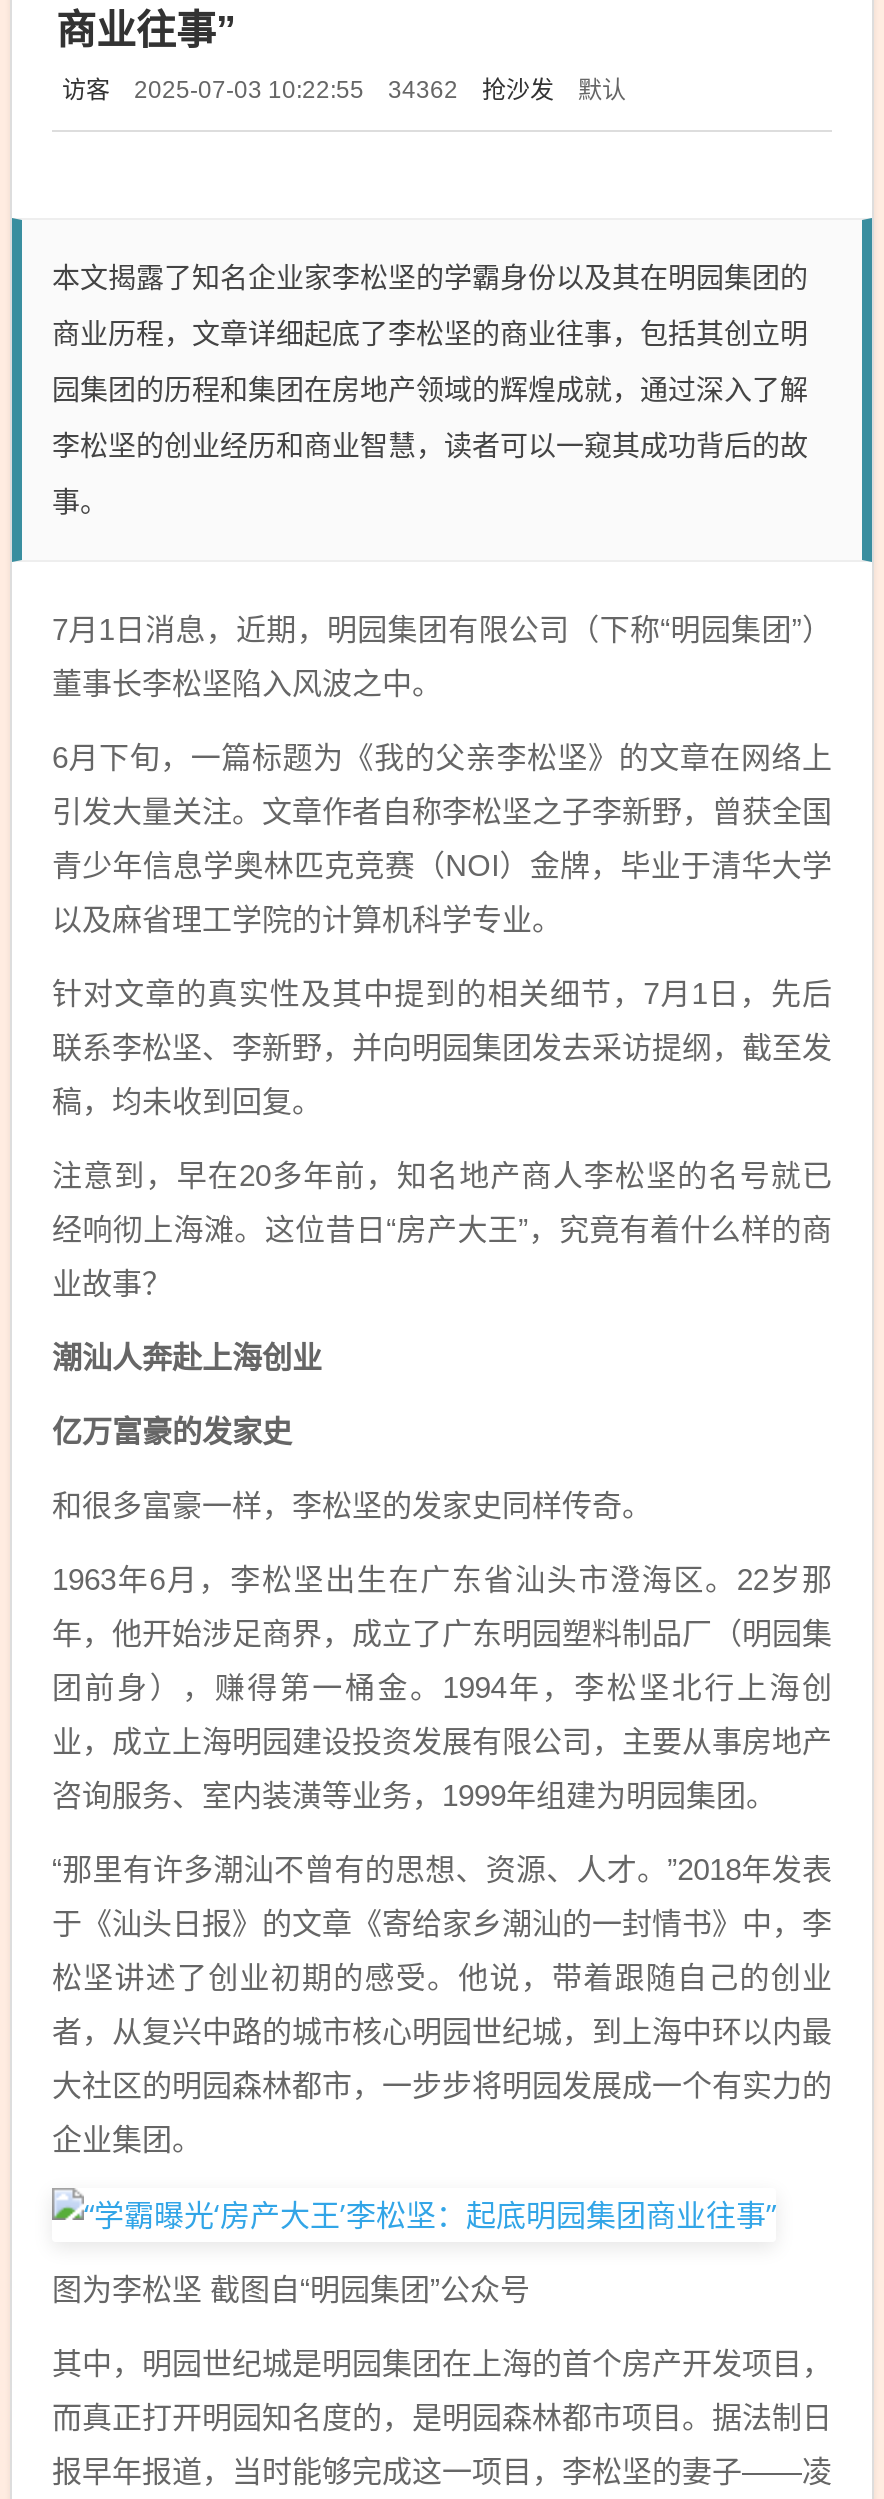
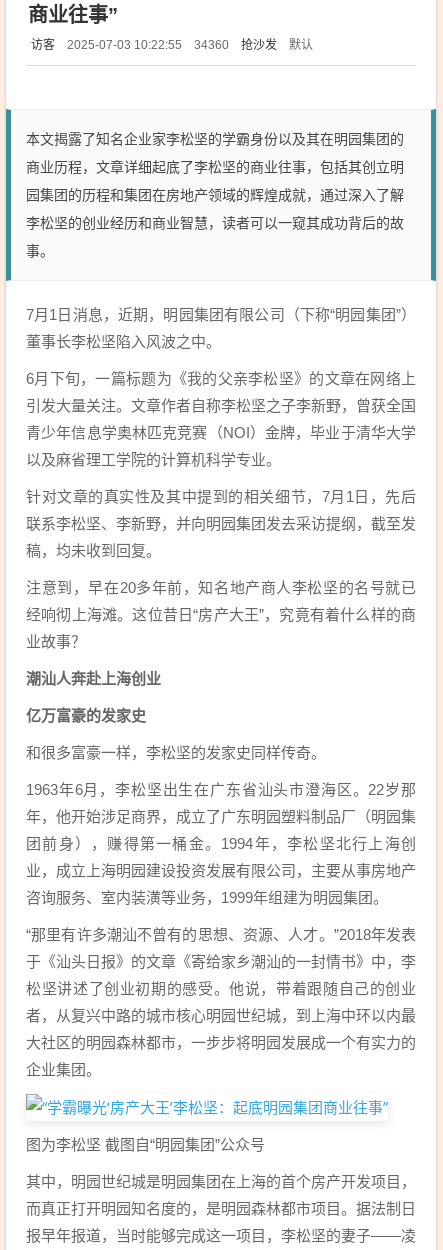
- 访客 2025-07-03 10:22:55 34362 抢沙发 默认
+ 访客 2025-07-03 10:22:55 34360 抢沙发 默认
